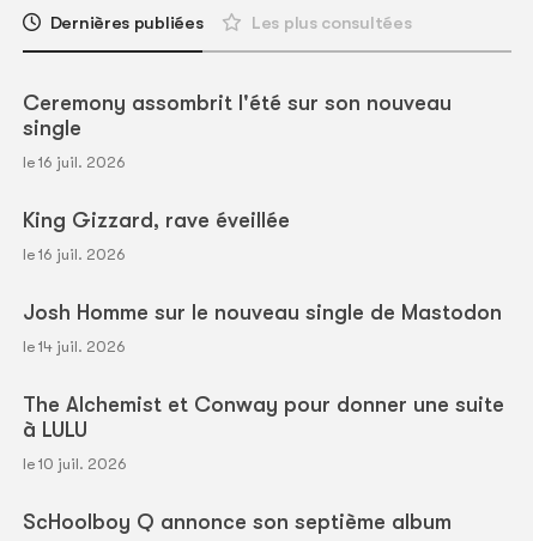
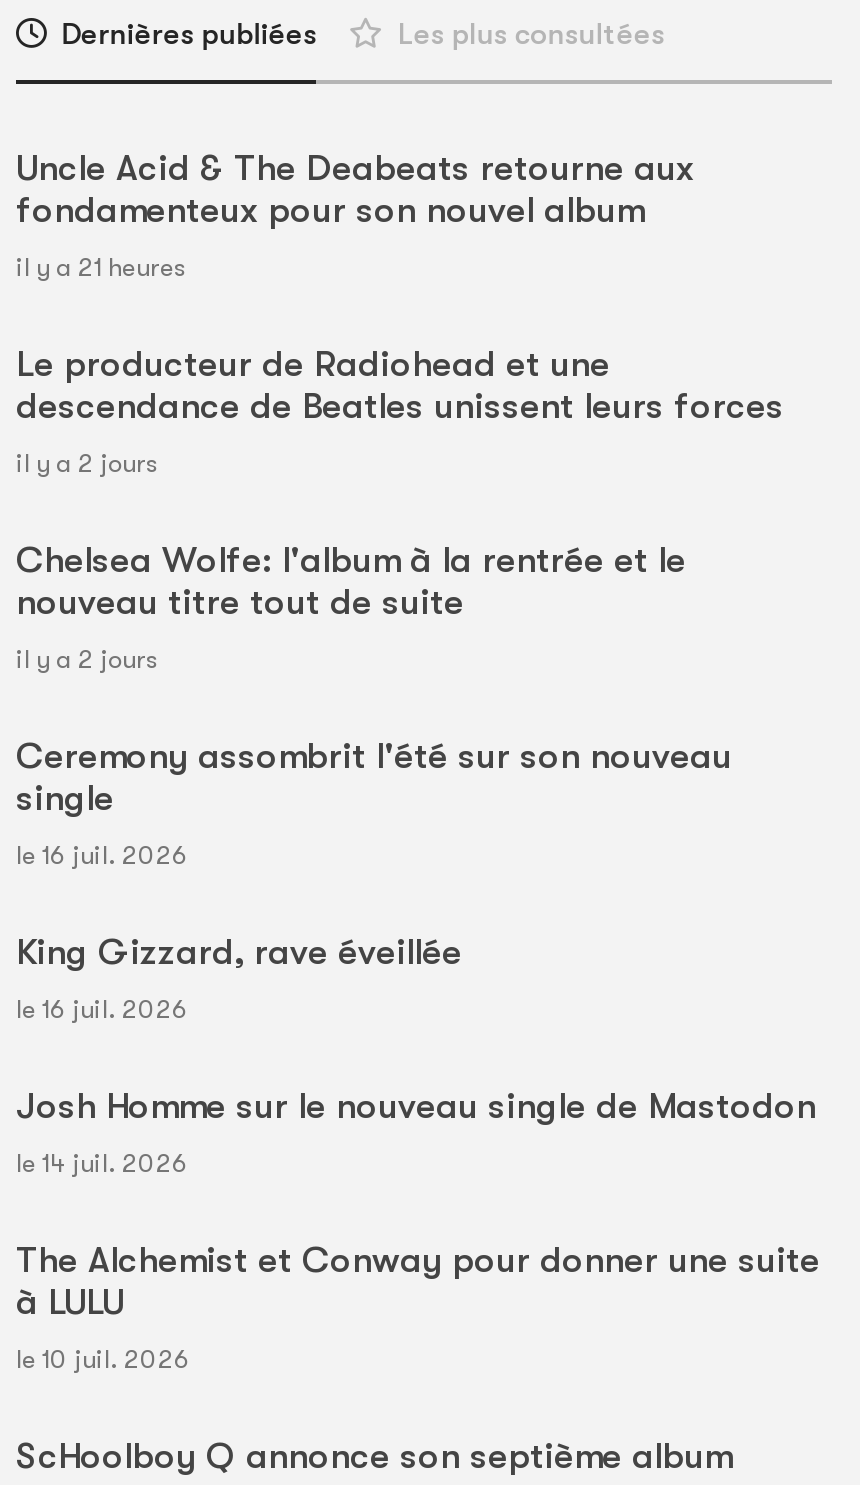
+ Uncle Acid & The Deabeats retourne aux
+ fondamenteux pour son nouvel album
+ il y a 21 heures
+ Le producteur de Radiohead et une
+ descendance de Beatles unissent leurs forces
+ il y a 2 jours
+ Chelsea Wolfe: l'album à la rentrée et le
+ nouveau titre tout de suite
+ il y a 2 jours
